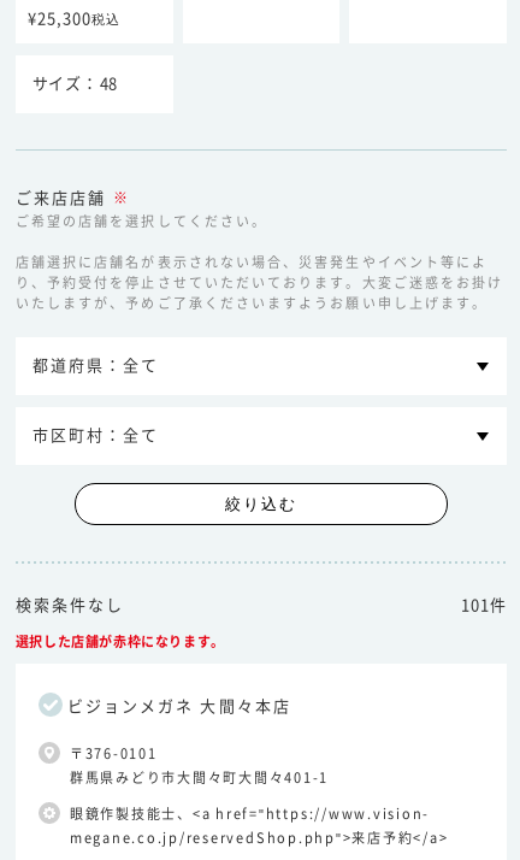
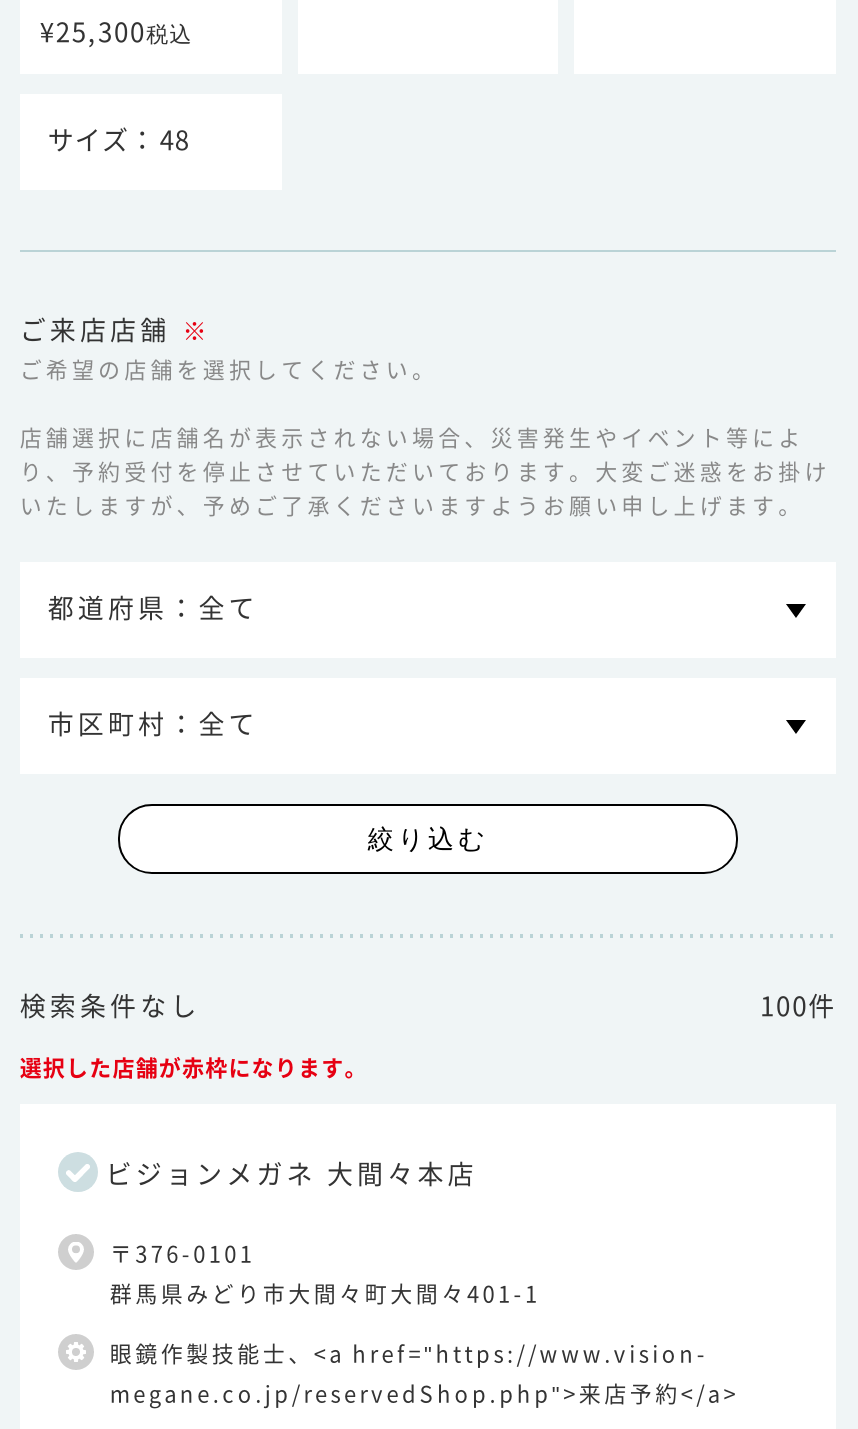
- 101件
+ 100件
